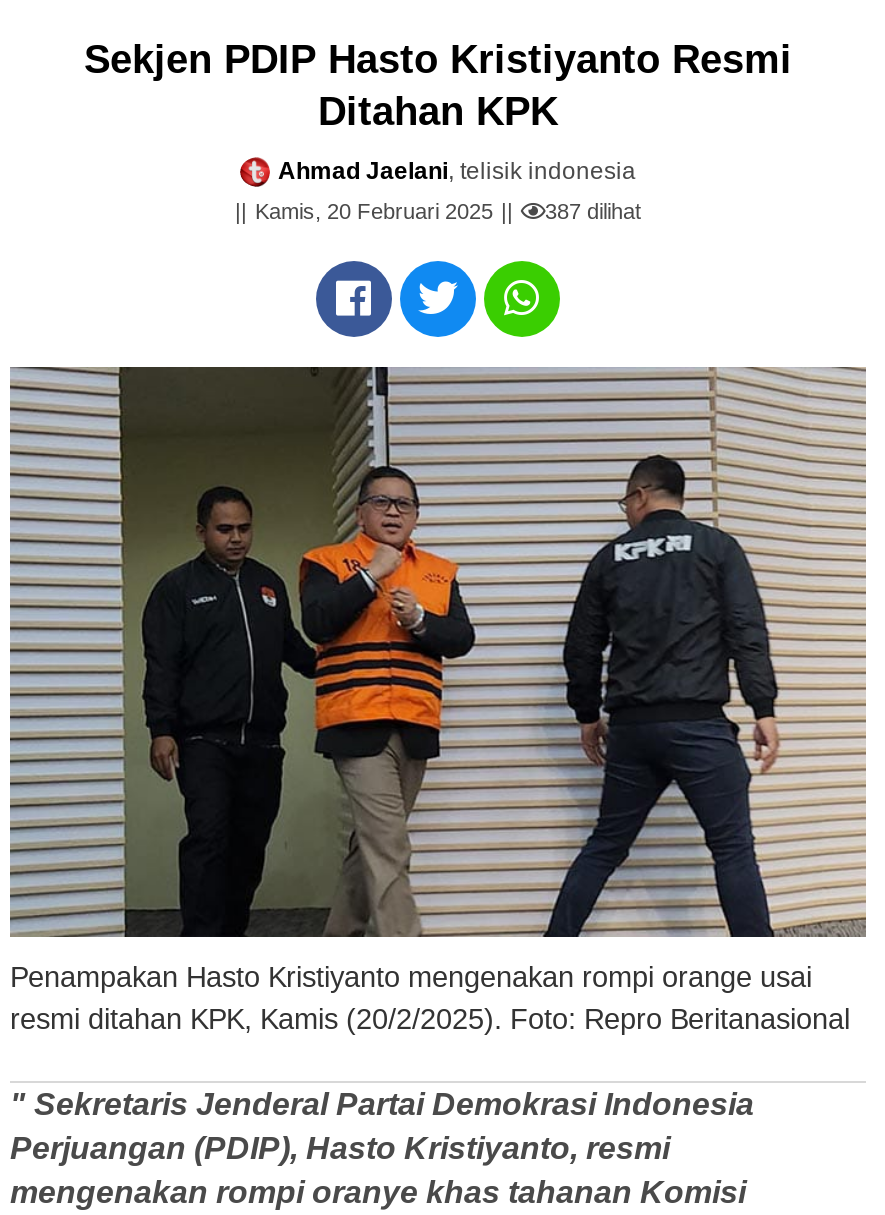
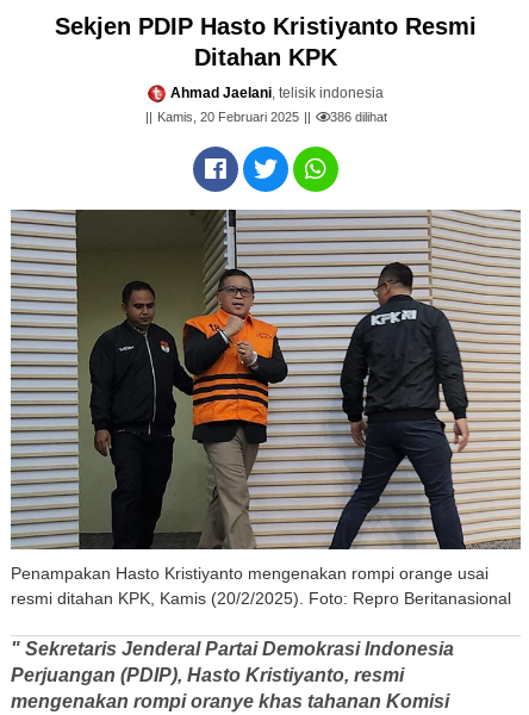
- 387 dilihat
+ 386 dilihat
